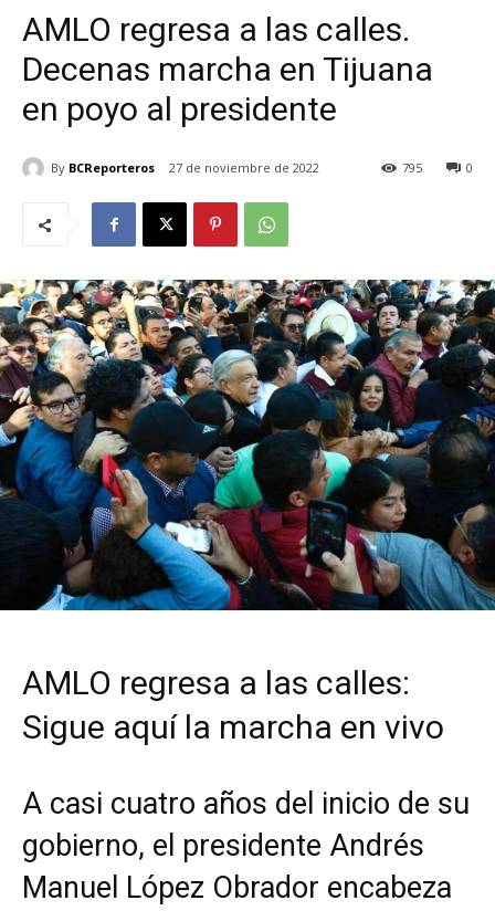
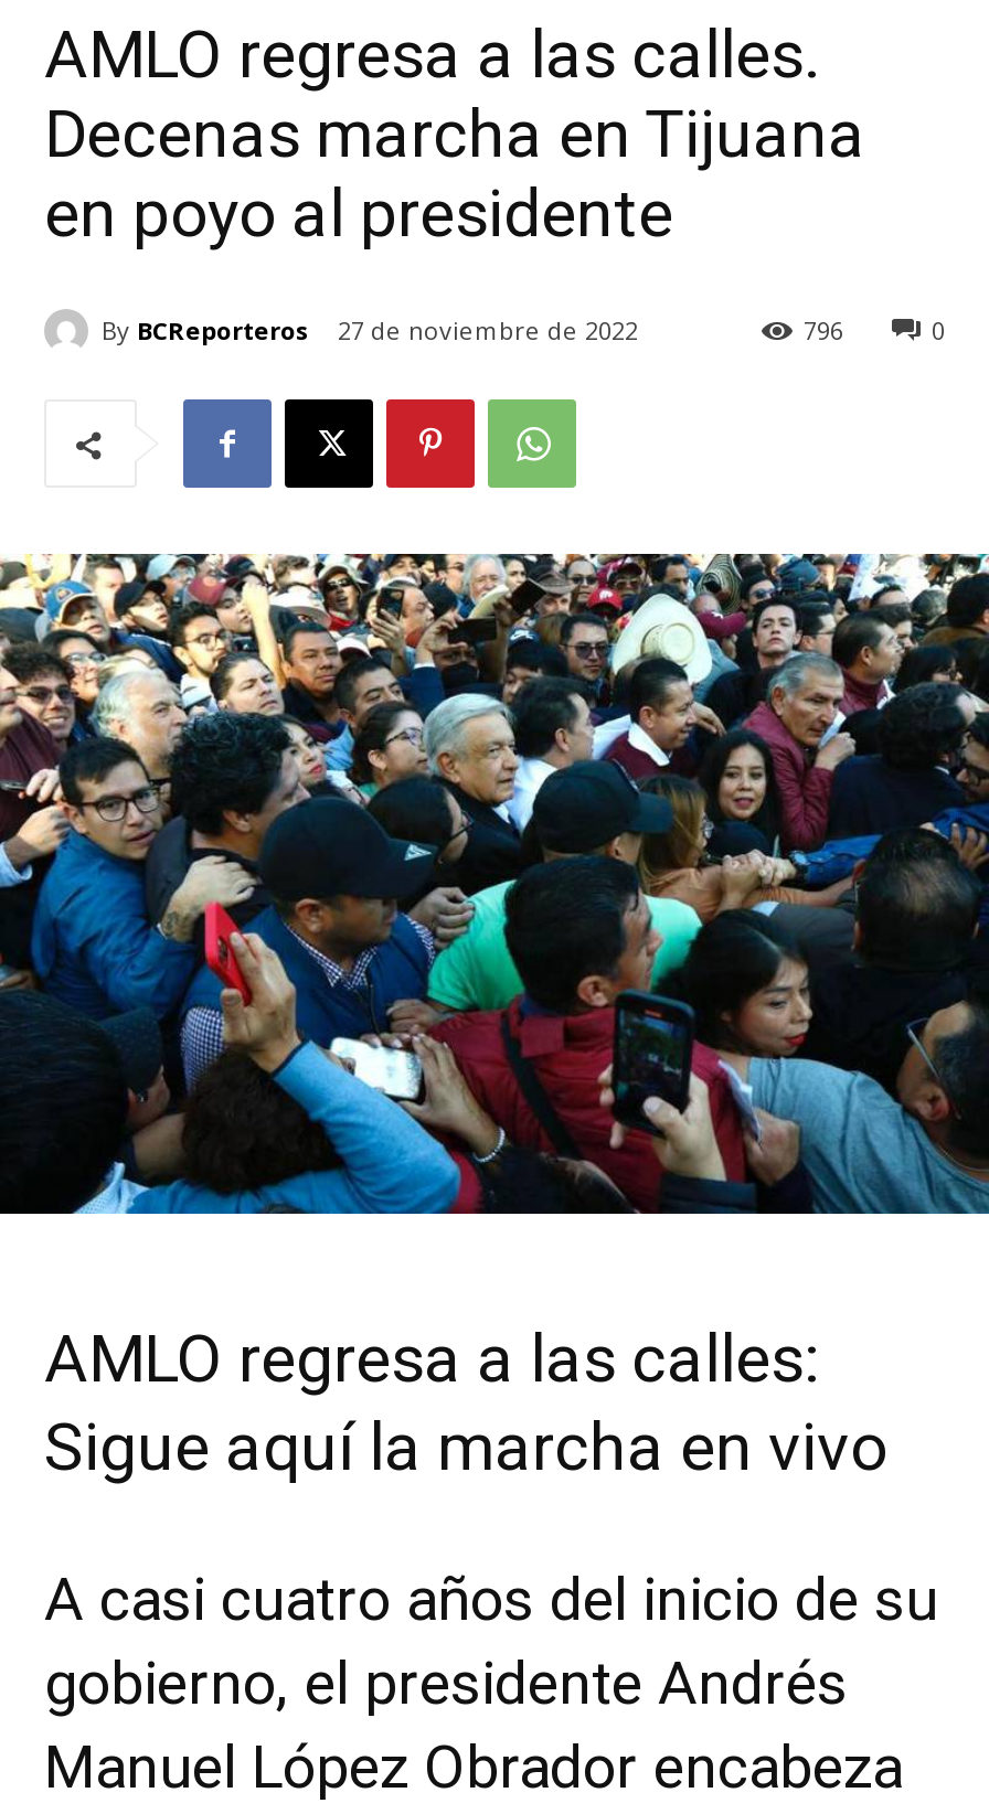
- 795
+ 796
